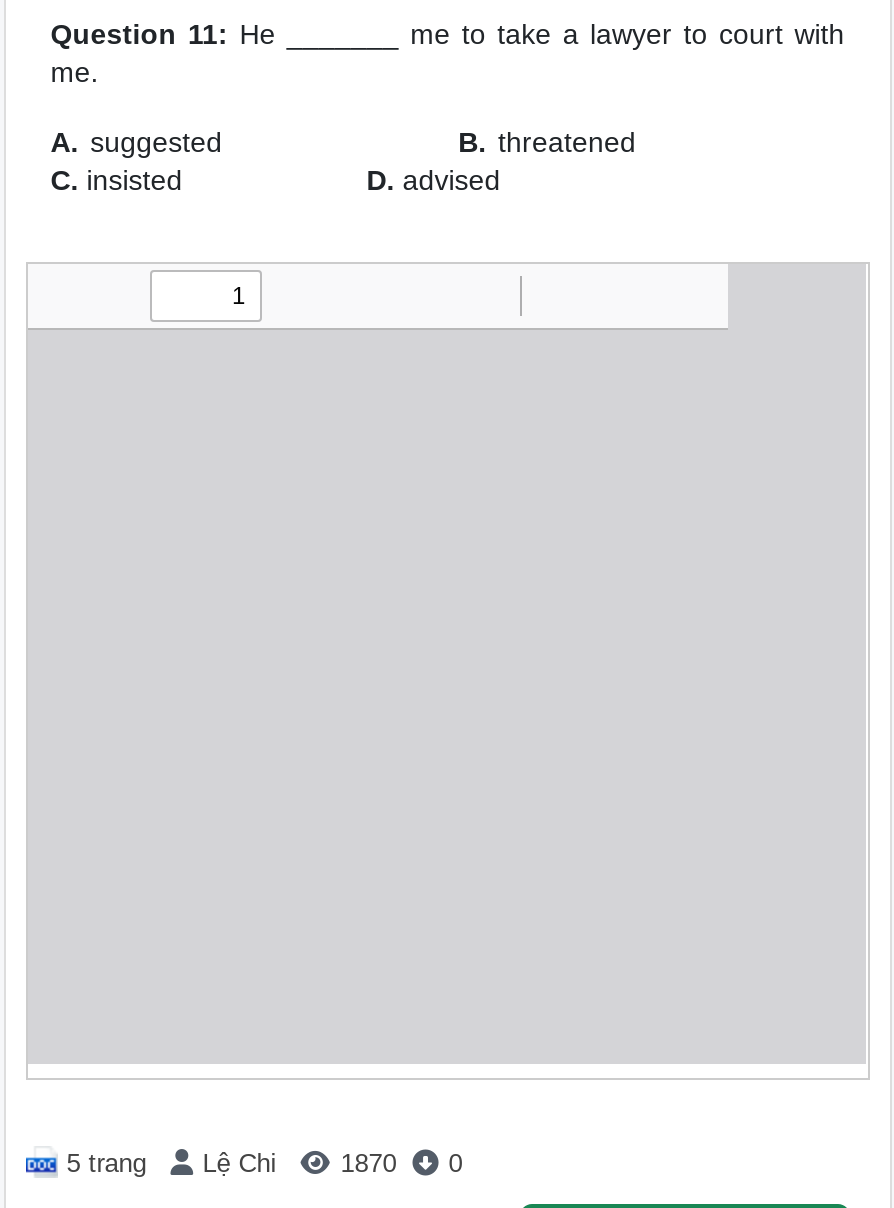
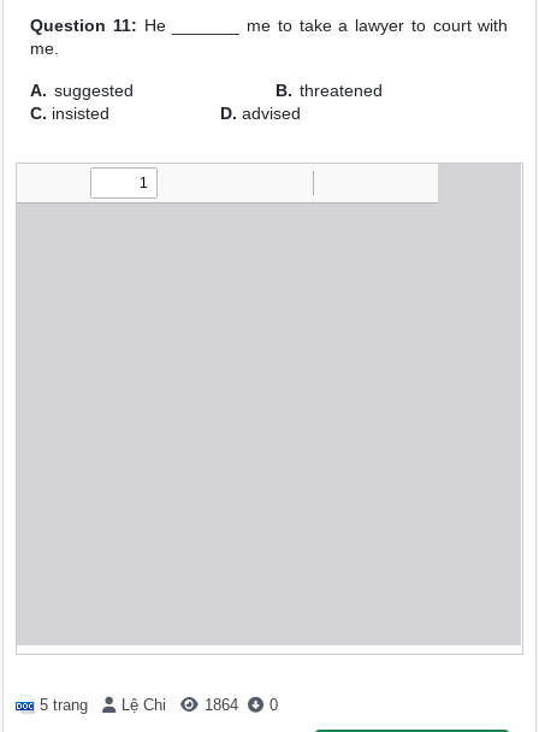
- 1870 0
+ 1864 0
